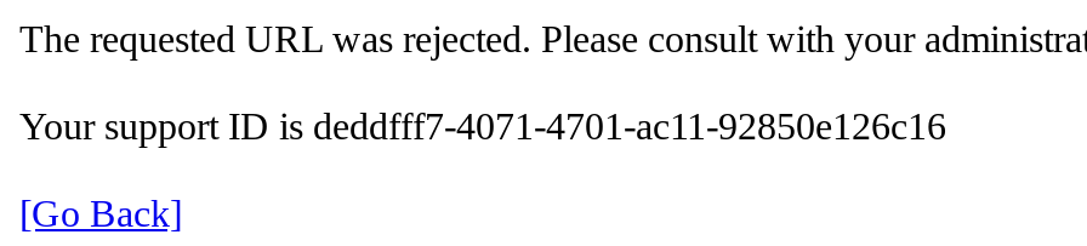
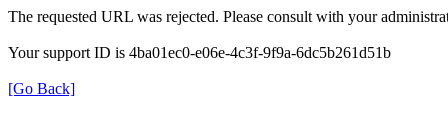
- Your support ID is deddfff7-4071-4701-ac11-92850e126c16
+ Your support ID is 4ba01ec0-e06e-4c3f-9f9a-6dc5b261d51b
